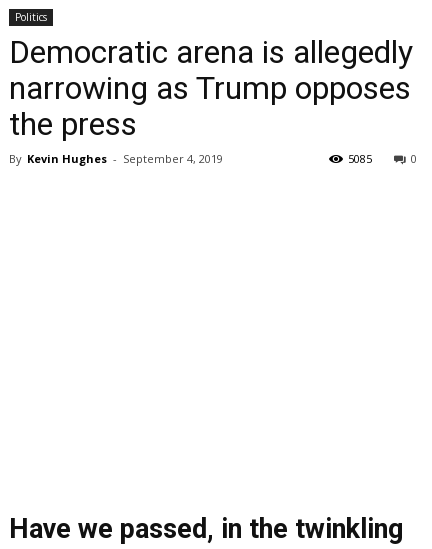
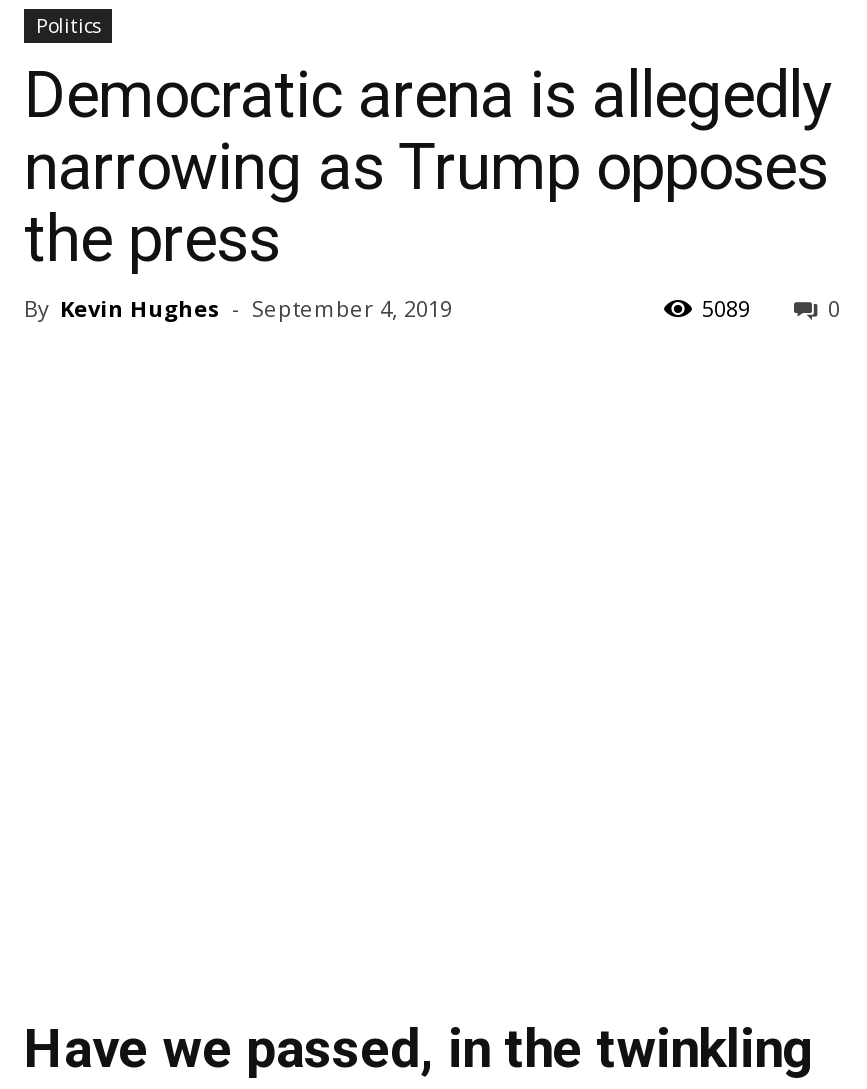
- 5085
+ 5089
